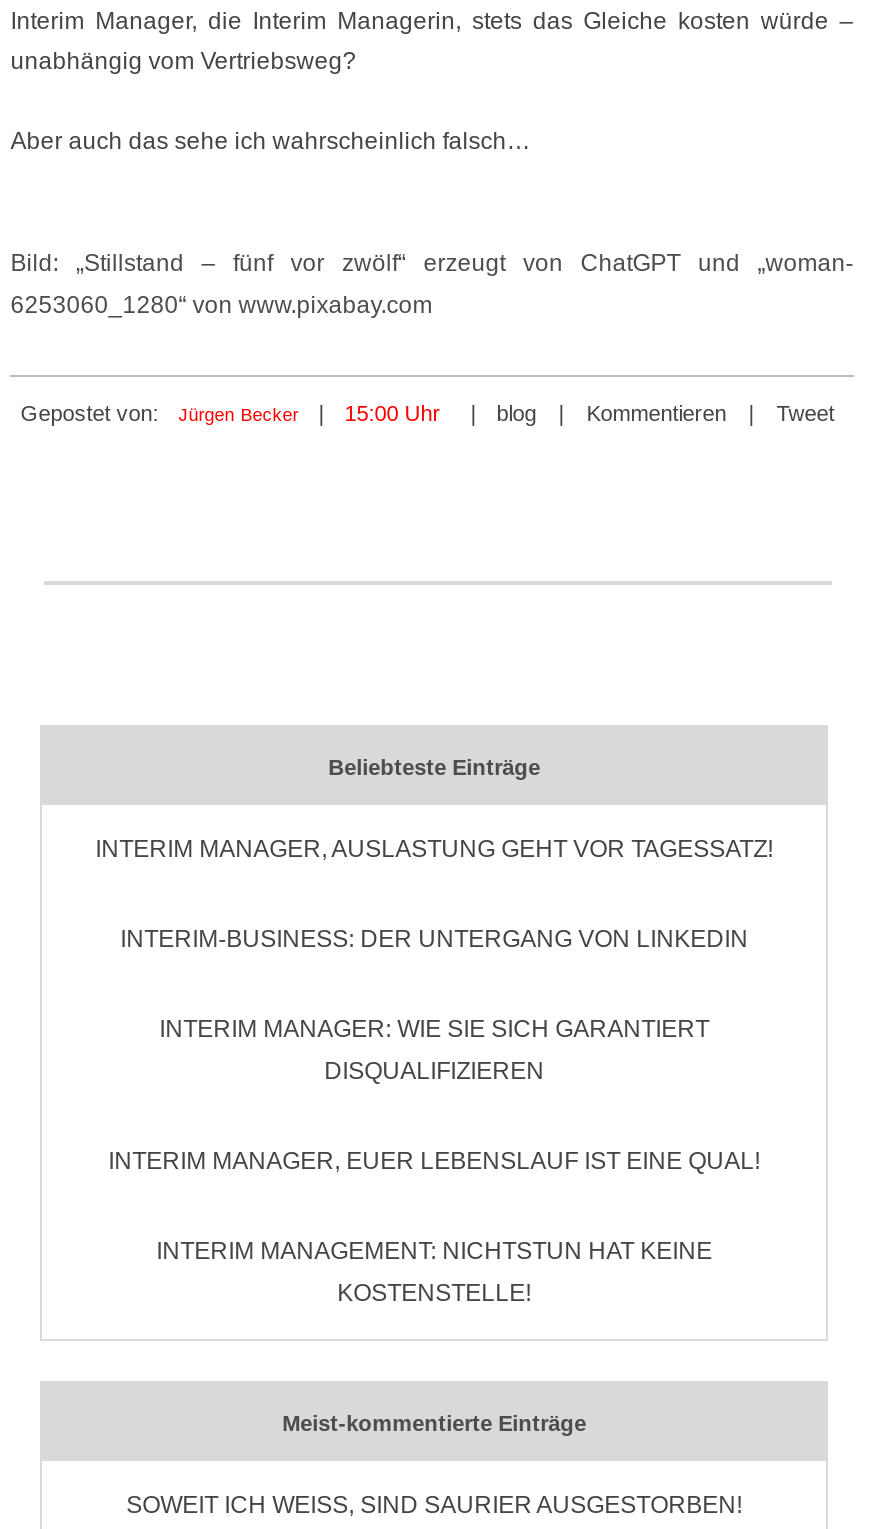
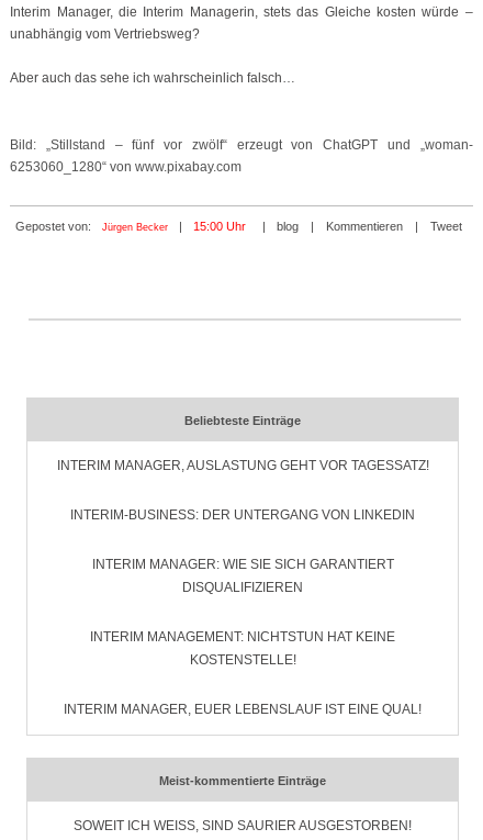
moved down: INTERIM MANAGER, EUER LEBENSLAUF IST EINE QUAL!

moved up: INTERIM MANAGEMENT: NICHTSTUN HAT KEINE | KOSTENSTELLE!
